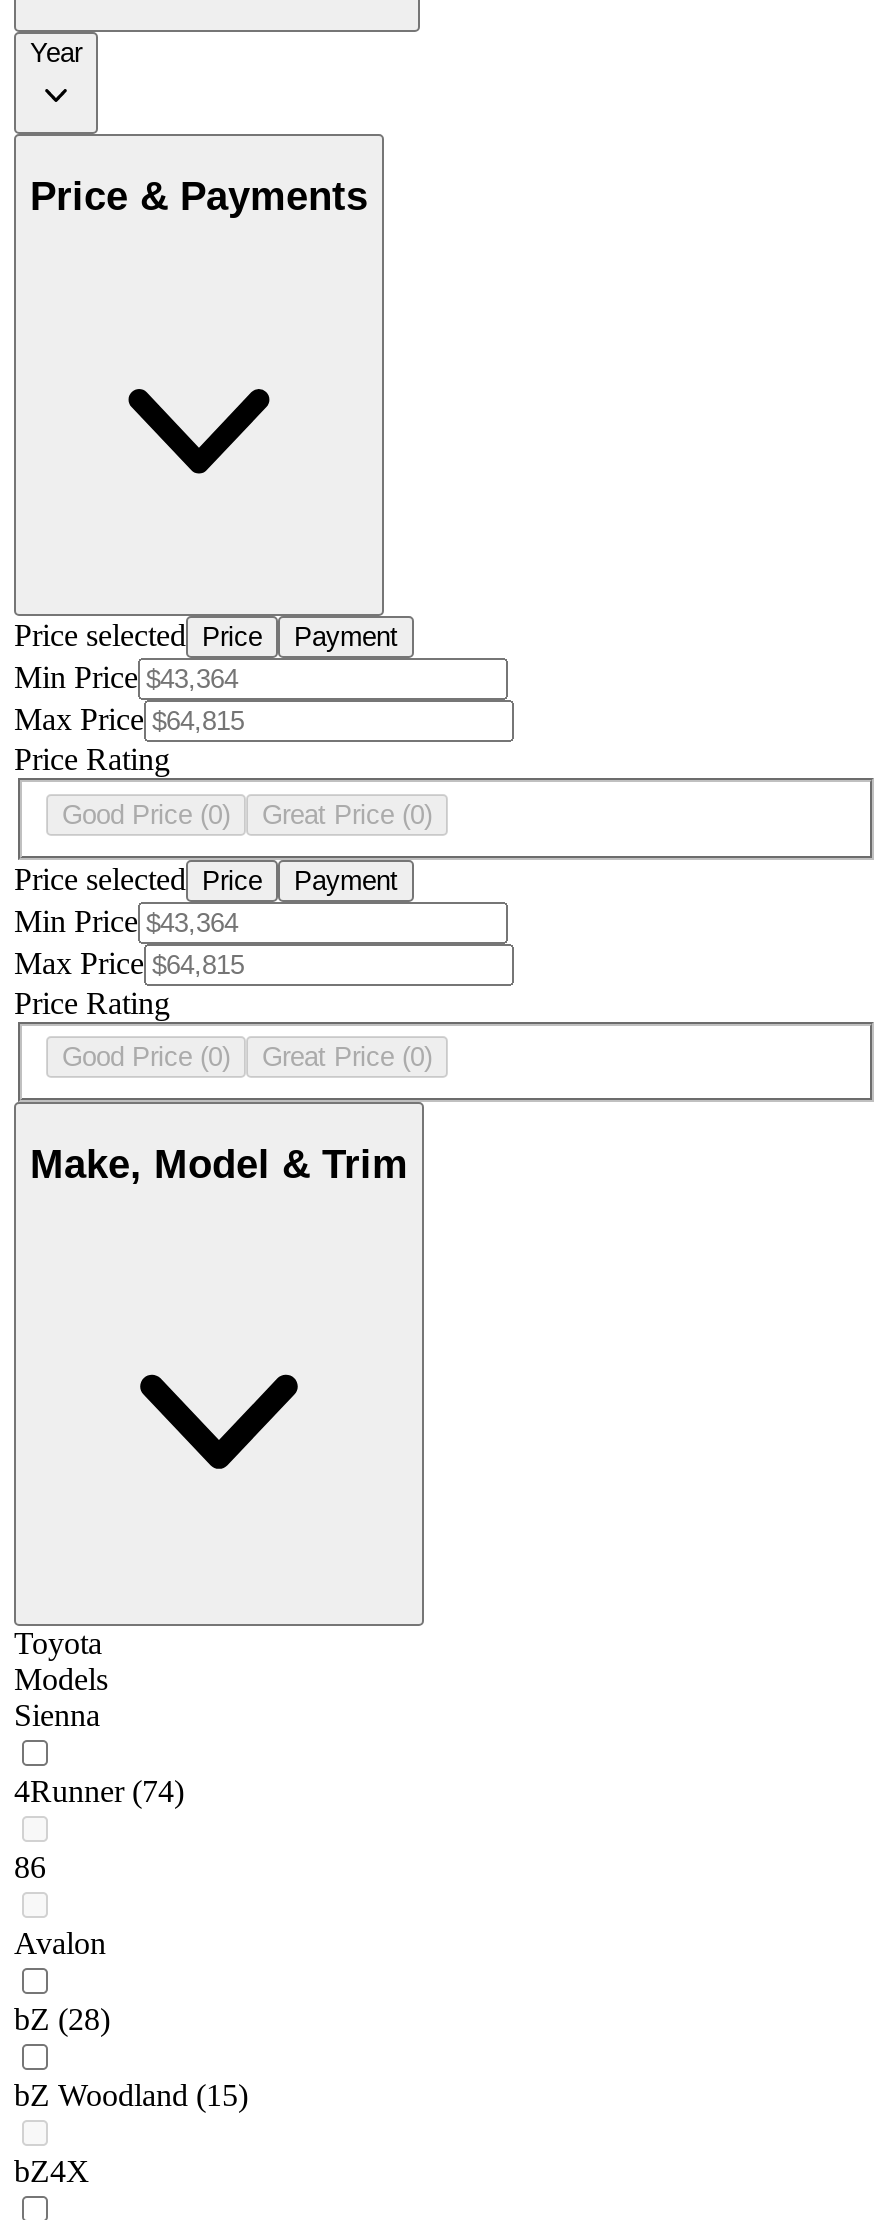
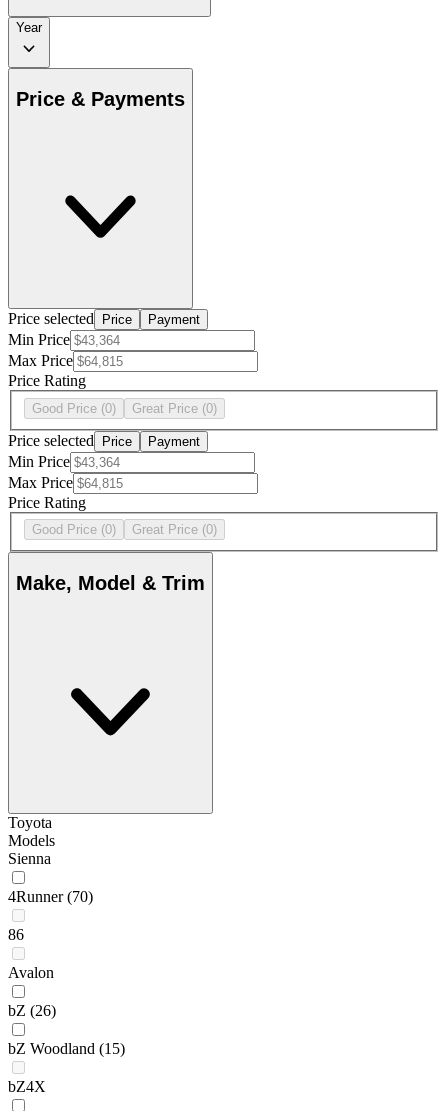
- 4Runner (74)
+ 4Runner (70)

- bZ (28)
+ bZ (26)
